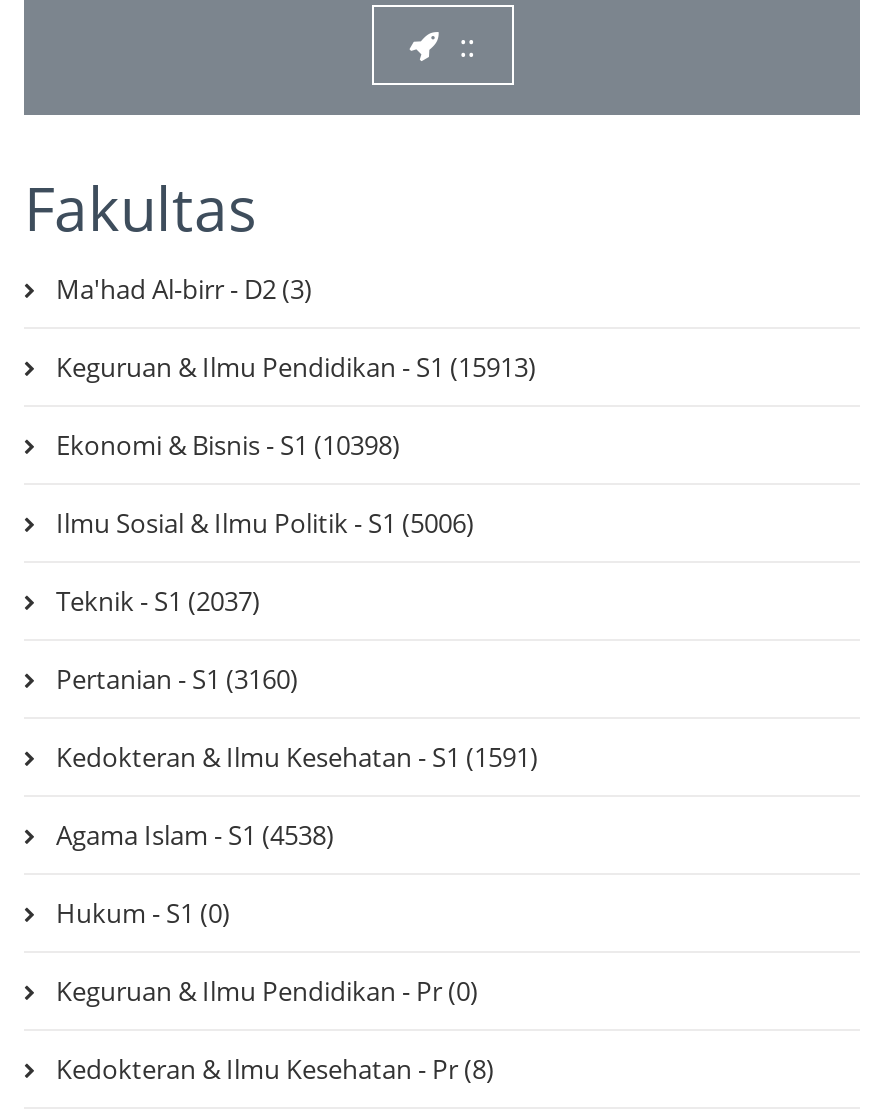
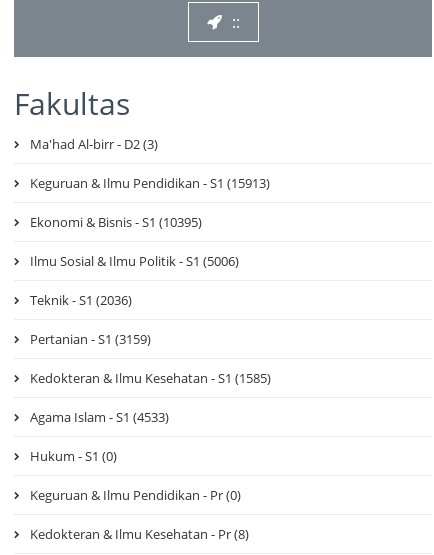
- Ekonomi & Bisnis - S1 (10398)
+ Ekonomi & Bisnis - S1 (10395)

- Teknik - S1 (2037)
+ Teknik - S1 (2036)

- Pertanian - S1 (3160)
+ Pertanian - S1 (3159)

- Kedokteran & Ilmu Kesehatan - S1 (1591)
+ Kedokteran & Ilmu Kesehatan - S1 (1585)

- Agama Islam - S1 (4538)
+ Agama Islam - S1 (4533)
